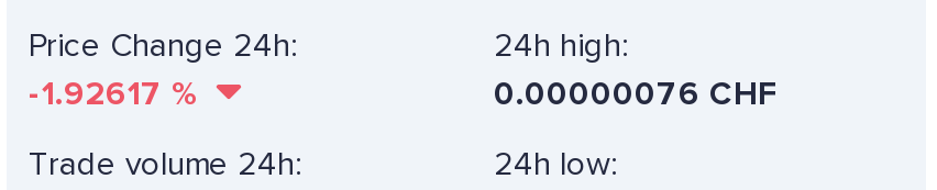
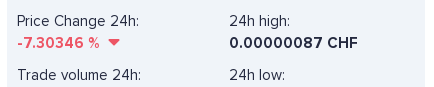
- -1.92617%
+ -7.30346%

- 0.00000076 CHF
+ 0.00000087 CHF
